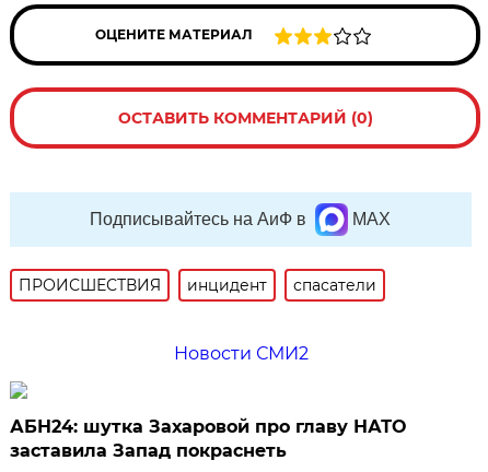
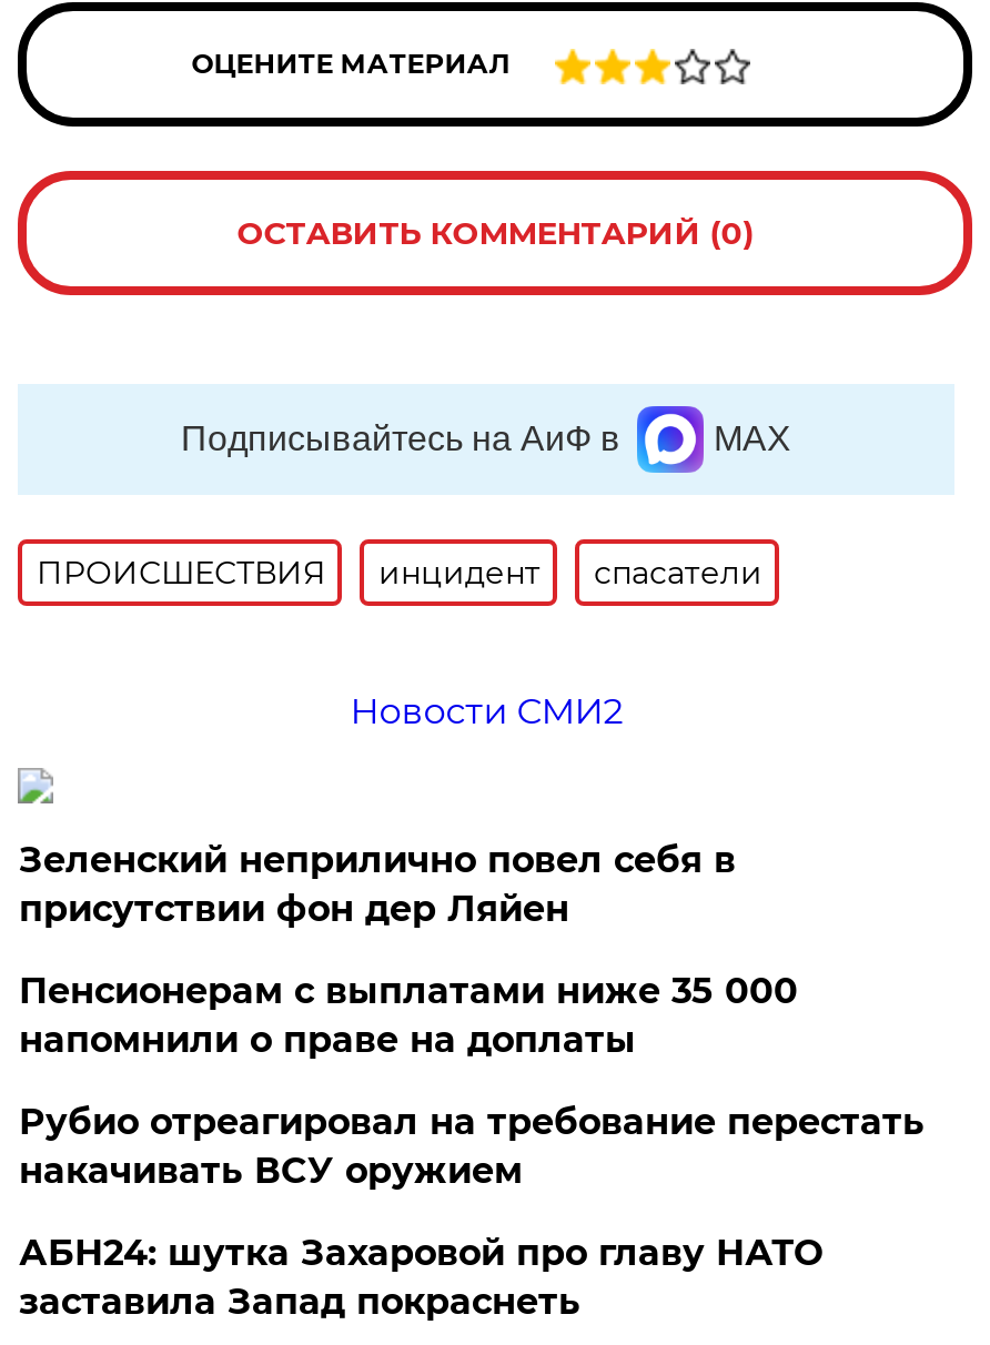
+ Зеленский неприлично повел cебя в
+ присутствии фон дер Ляйен
+ Пенсионерам с выплатами ниже 35 000
+ напомнили о праве на доплаты
+ Рубио отреагировал на требование перестать
+ накачивать ВСУ оружием
